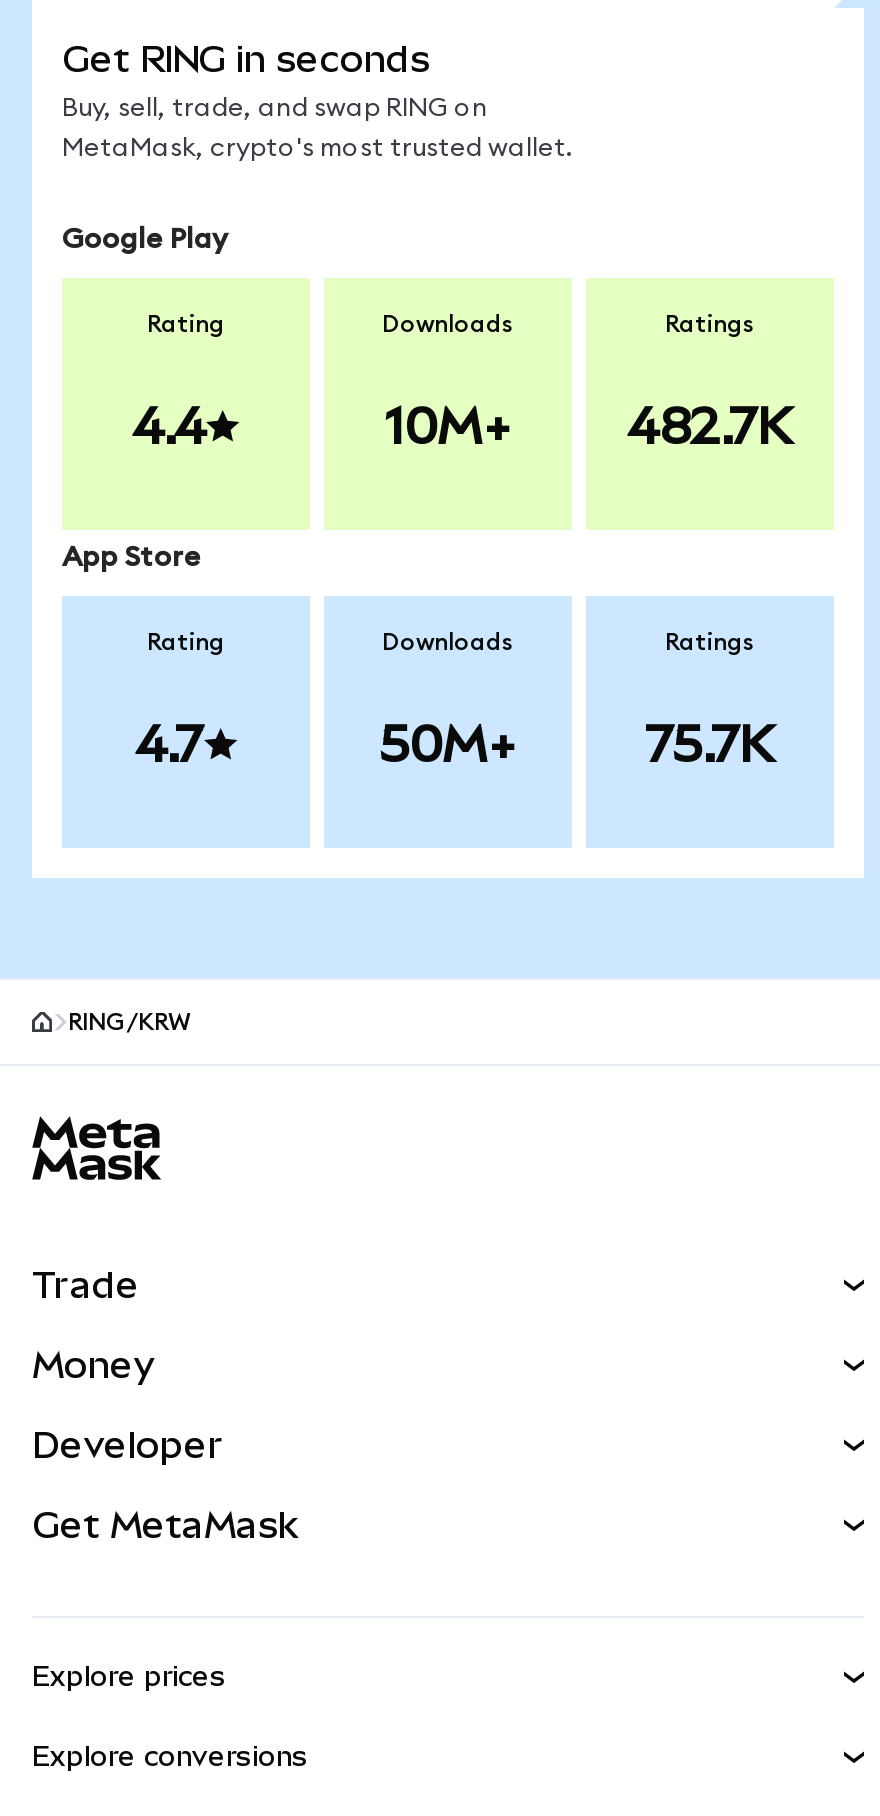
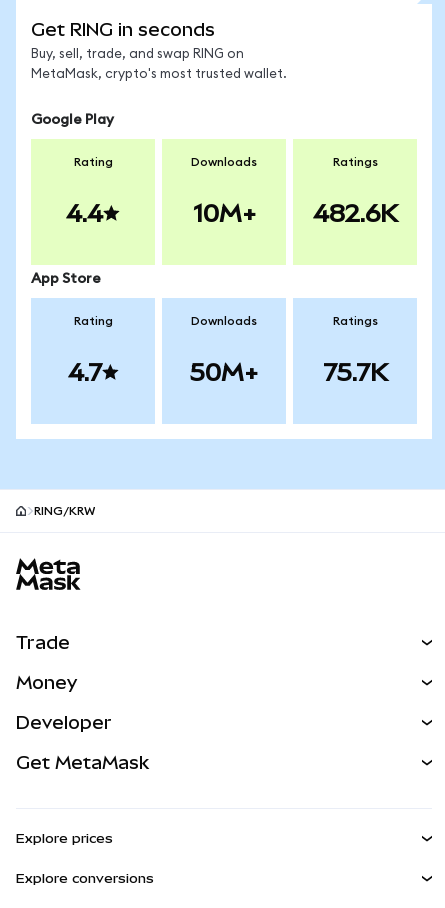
- 482.7K
+ 482.6K
